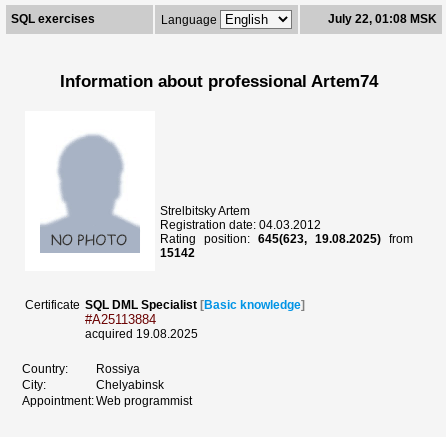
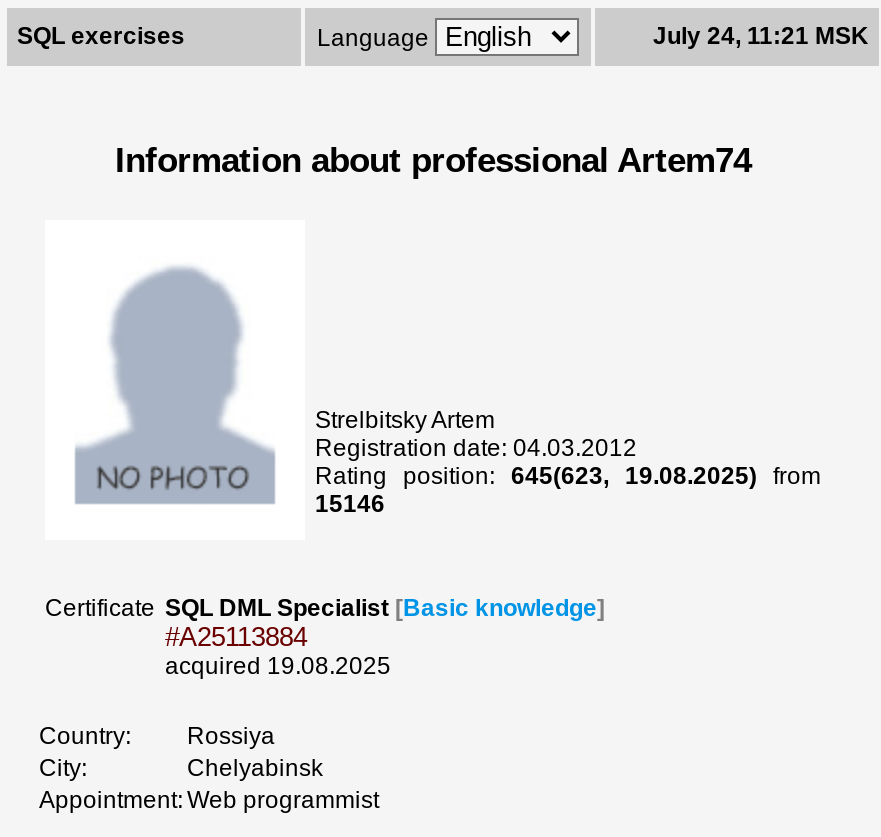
- July 22, 01:08 MSK
+ July 24, 11:21 MSK

- 15142
+ 15146
